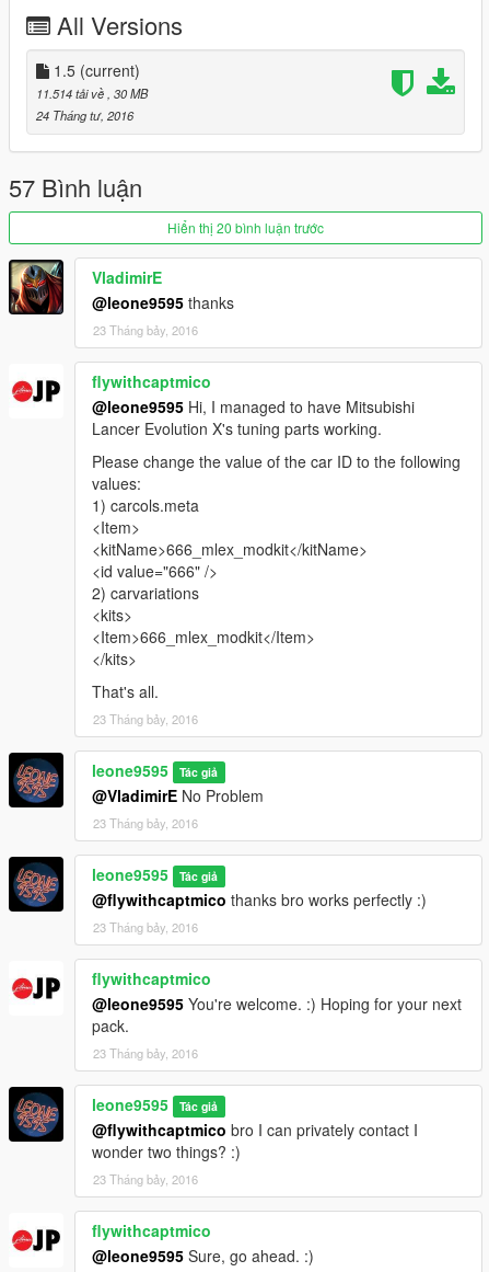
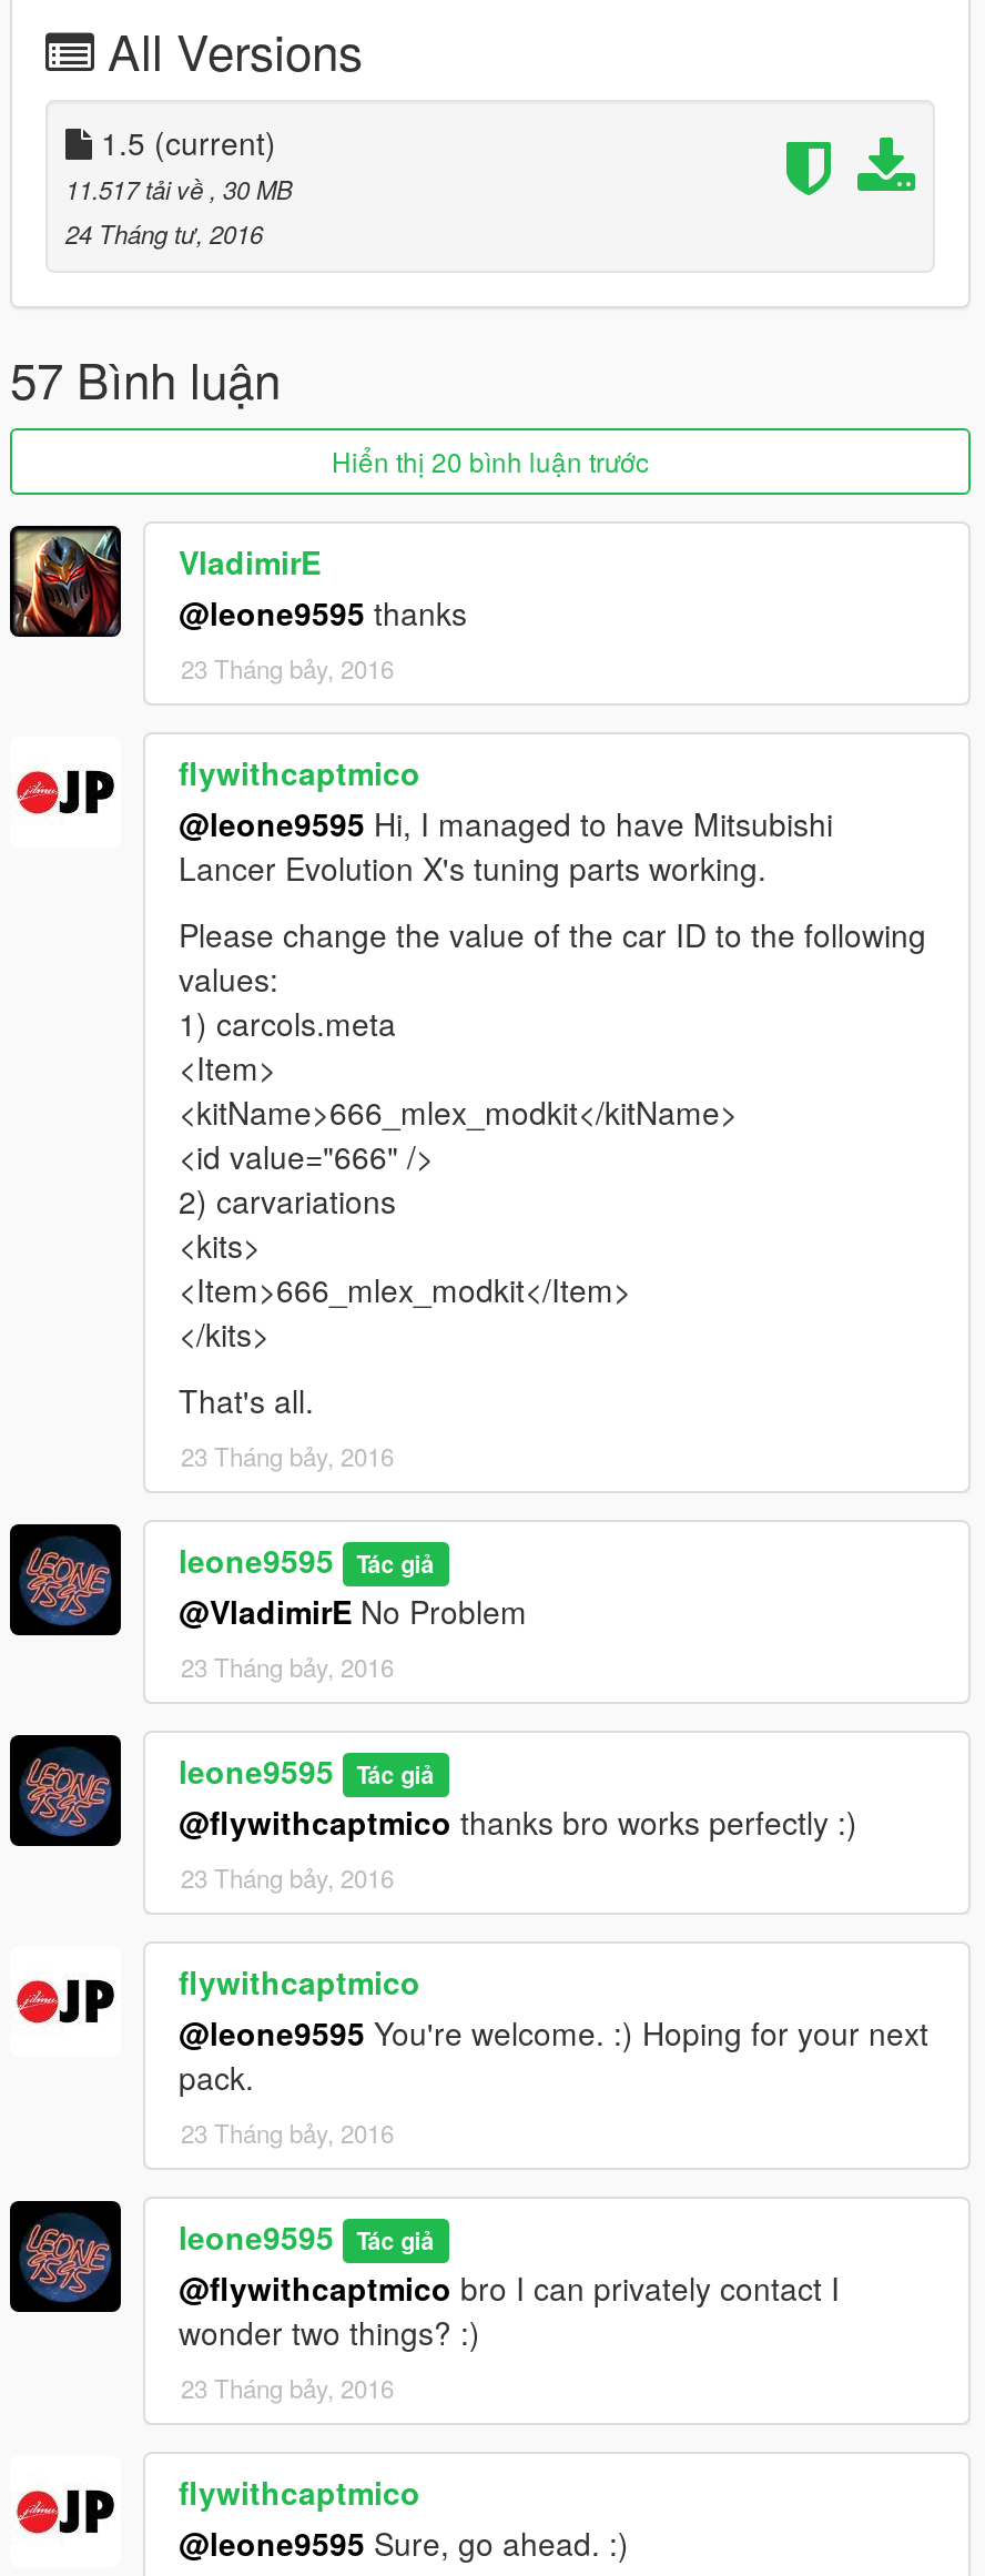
- 11.514 tải về, 30 MB
+ 11.517 tải về, 30 MB
